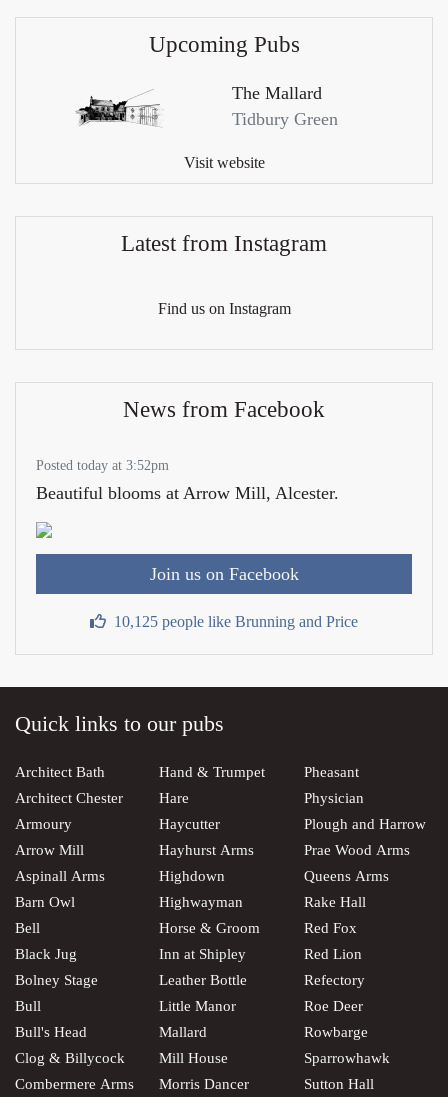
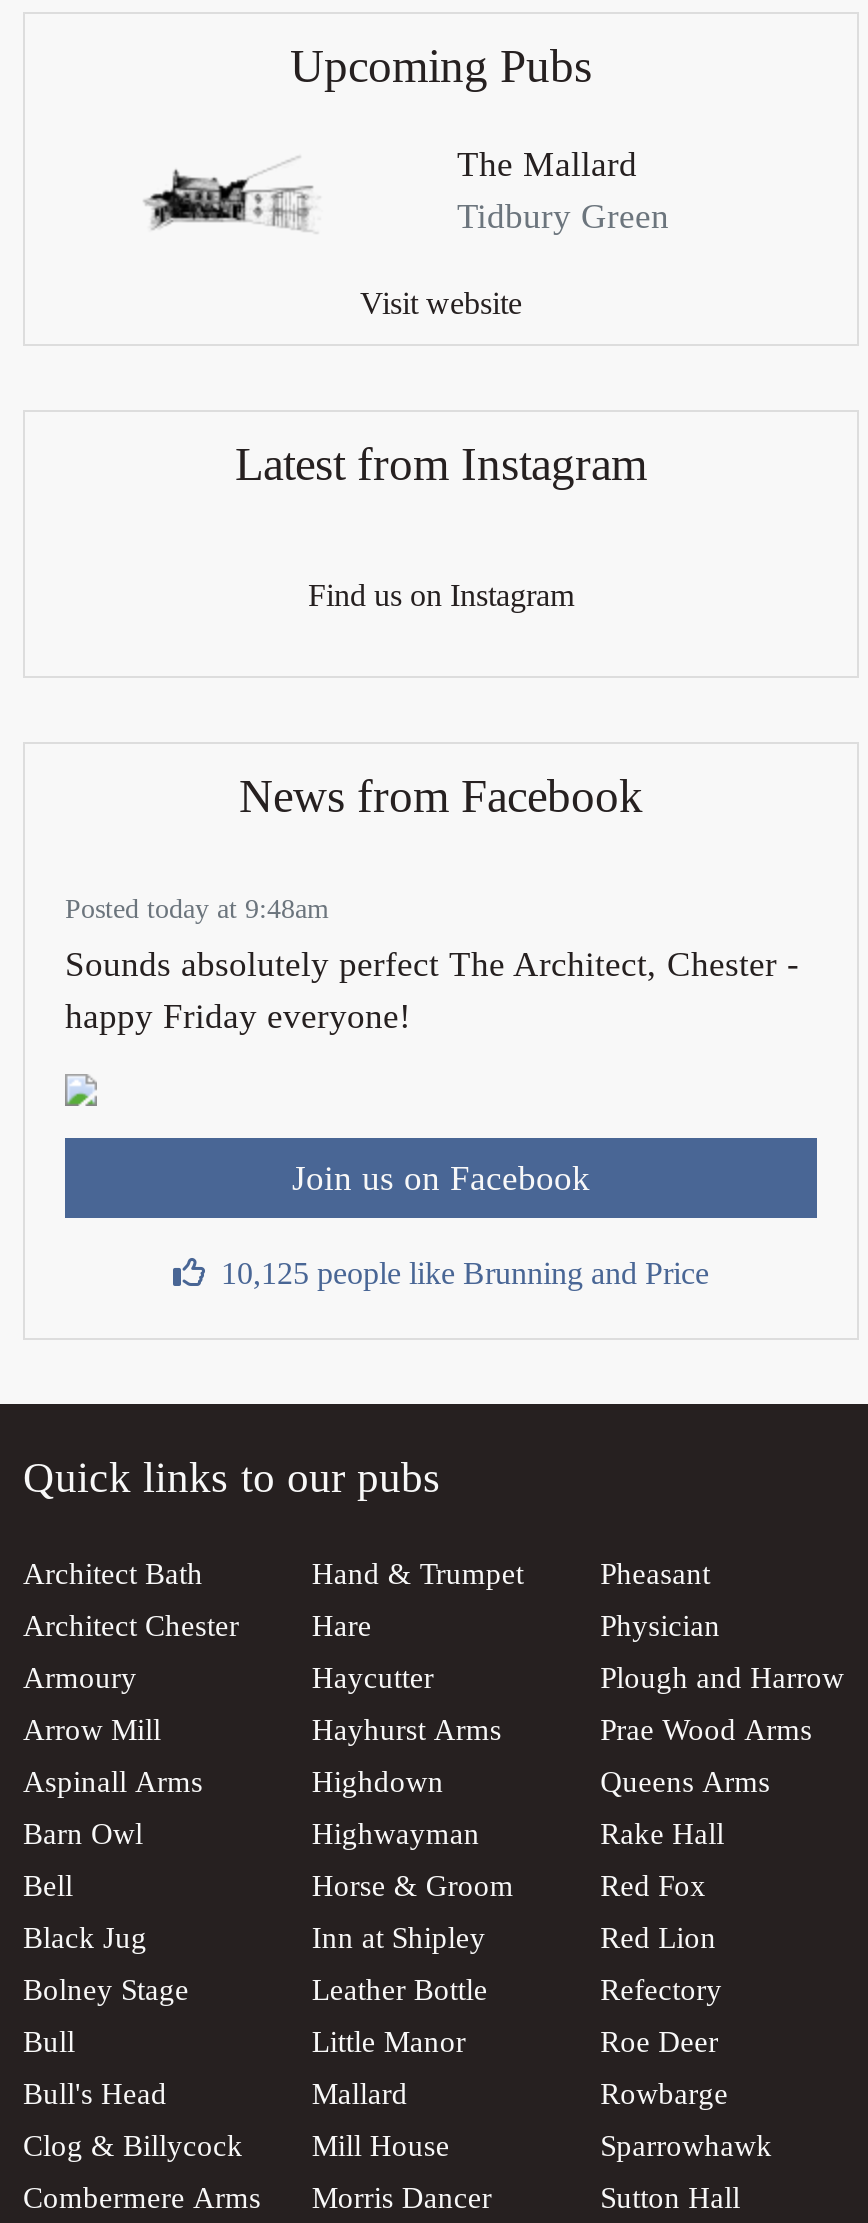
- Posted today at 3:52pm
+ Posted today at 9:48am

- Beautiful blooms at Arrow Mill, Alcester.
+ Sounds absolutely perfect The Architect, Chester -
+ happy Friday everyone!
